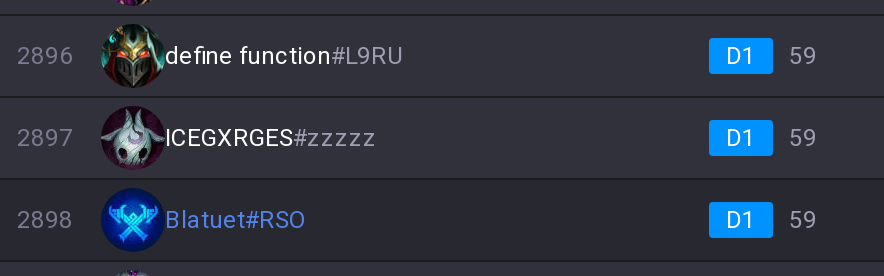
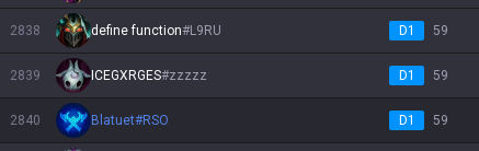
- 2896
+ 2838

- 2897
+ 2839

- 2898
+ 2840
